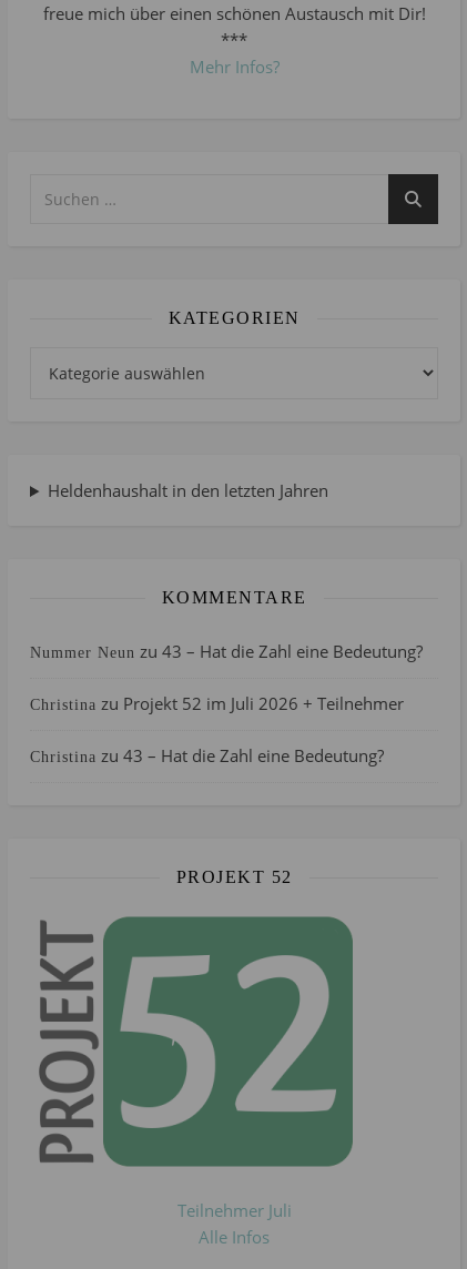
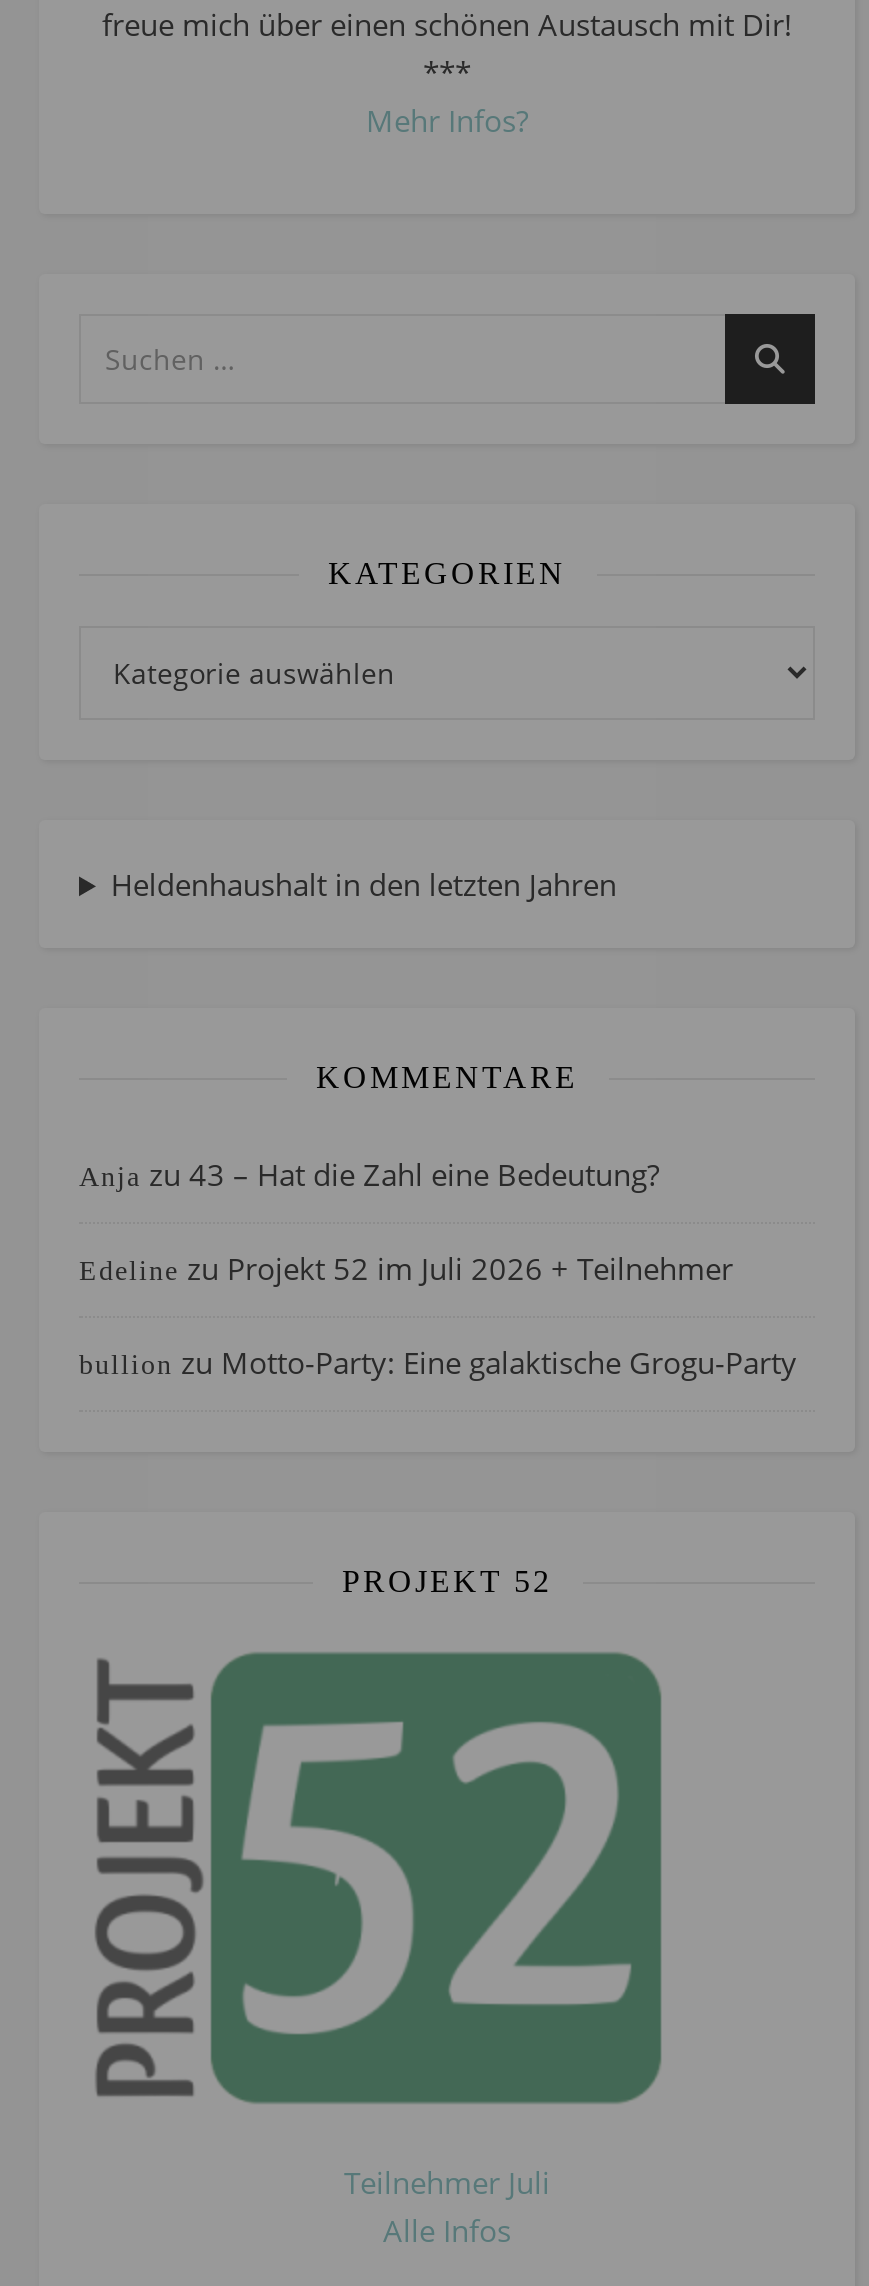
- Nummer Neun zu 43 – Hat die Zahl eine Bedeutung?
+ Anja zu 43 – Hat die Zahl eine Bedeutung?

- Christina zu Projekt 52 im Juli 2026 + Teilnehmer
+ Edeline zu Projekt 52 im Juli 2026 + Teilnehmer

- Christina zu 43 – Hat die Zahl eine Bedeutung?
+ bullion zu Motto-Party: Eine galaktische Grogu-Party
